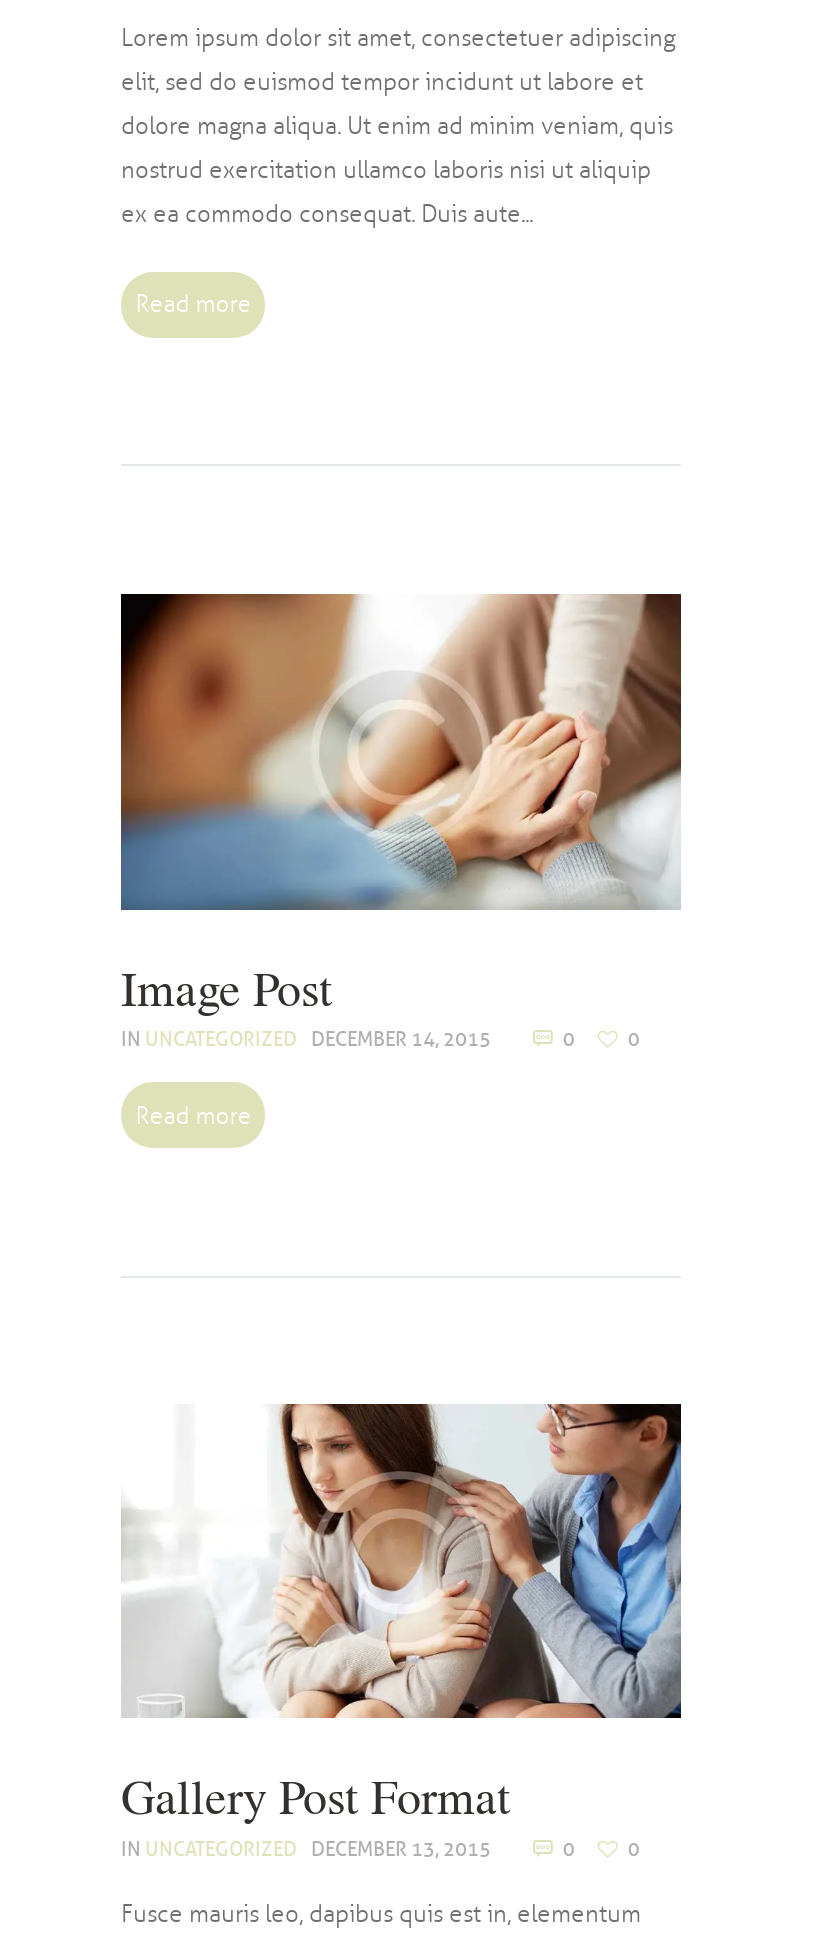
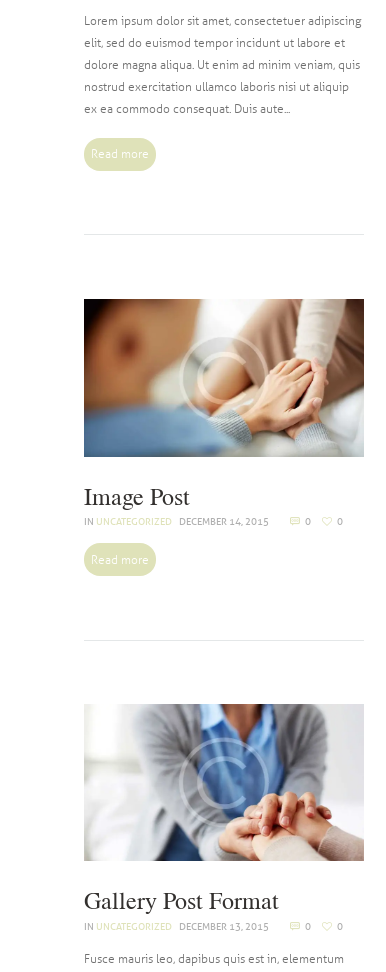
- [image]
+ [image]
